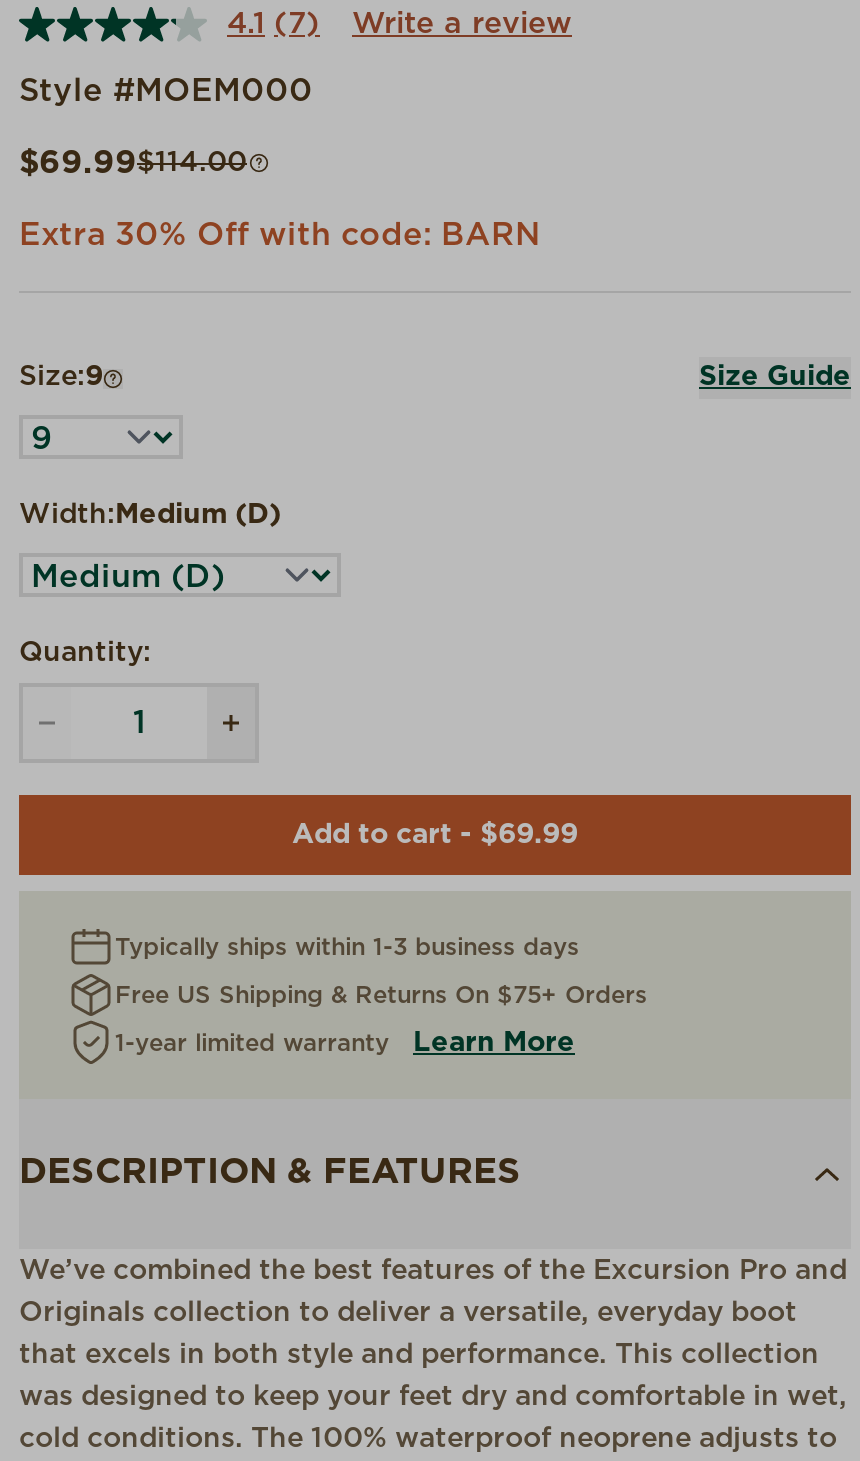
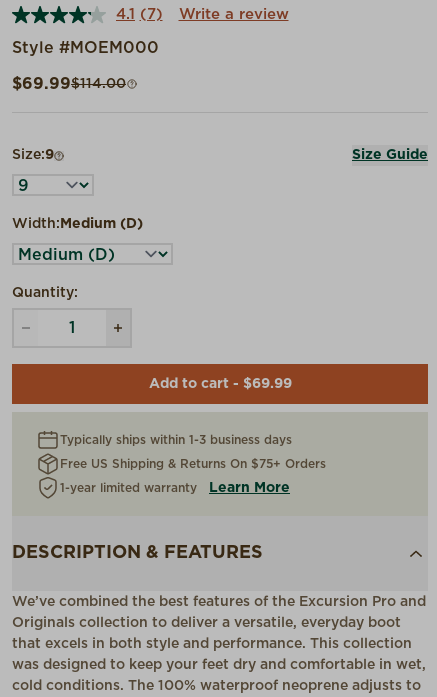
- Extra 30% Off with code: BARN
